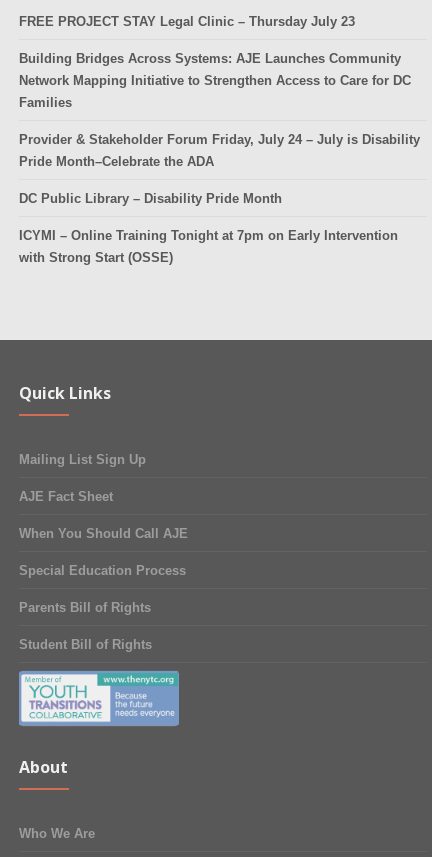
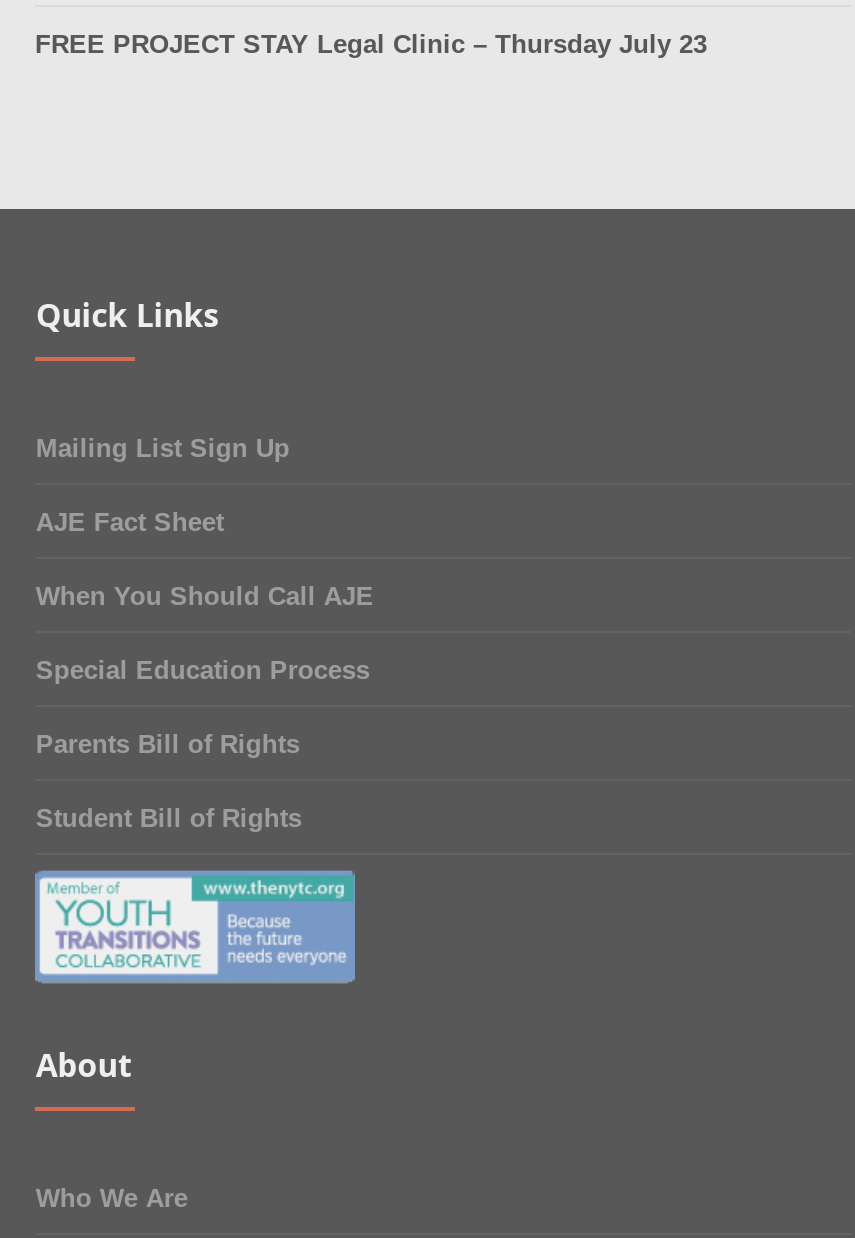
- Building Bridges Across Systems: AJE Launches Community
- Network Mapping Initiative to Strengthen Access to Care for DC
- Families
- Provider & Stakeholder Forum Friday, July 24 – July is Disability
- Pride Month–Celebrate the ADA
- DC Public Library – Disability Pride Month
- ICYMI – Online Training Tonight at 7pm on Early Intervention
- with Strong Start (OSSE)
